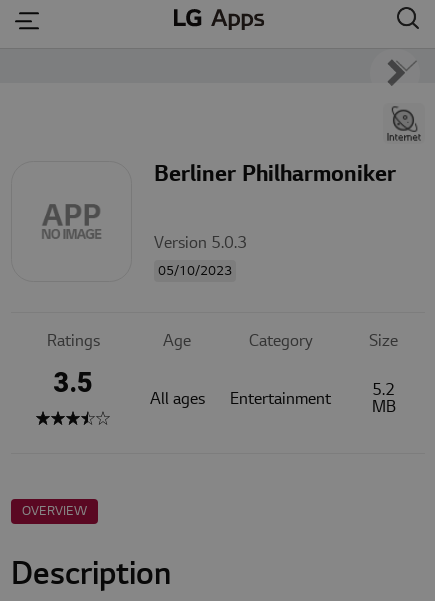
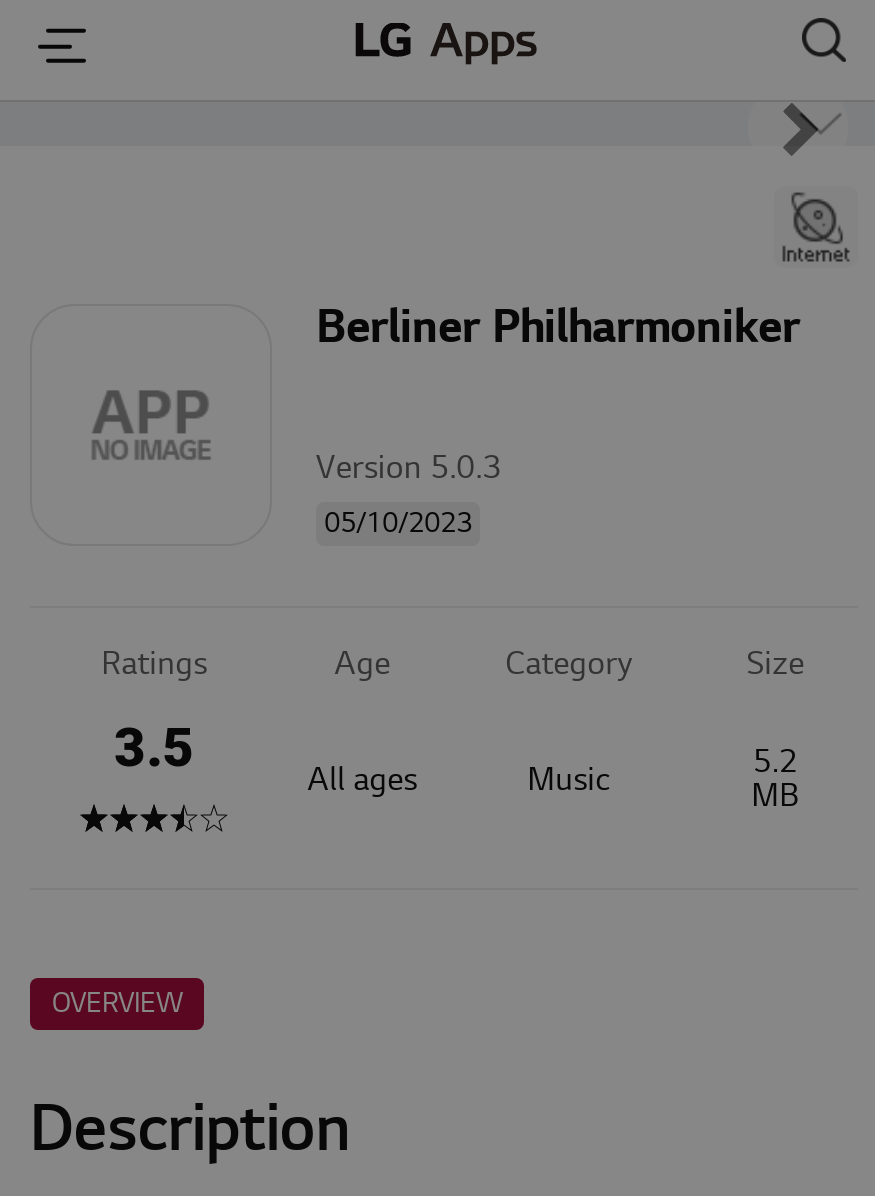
- Entertainment
+ Music
